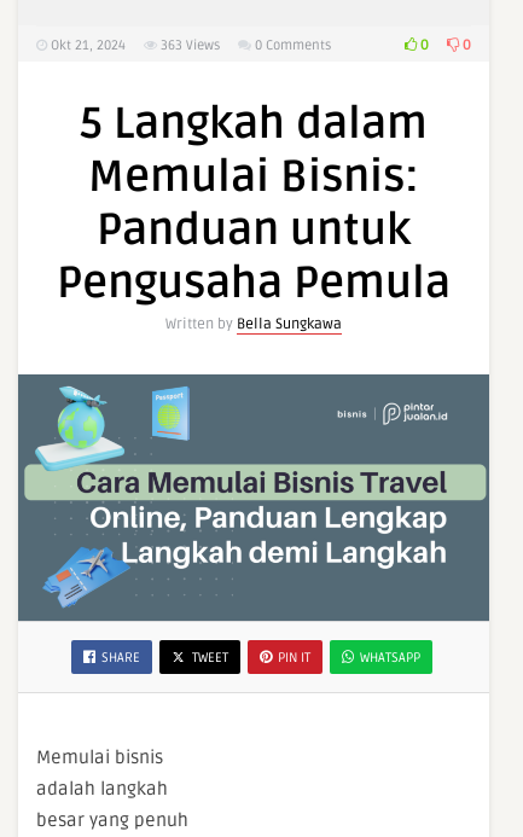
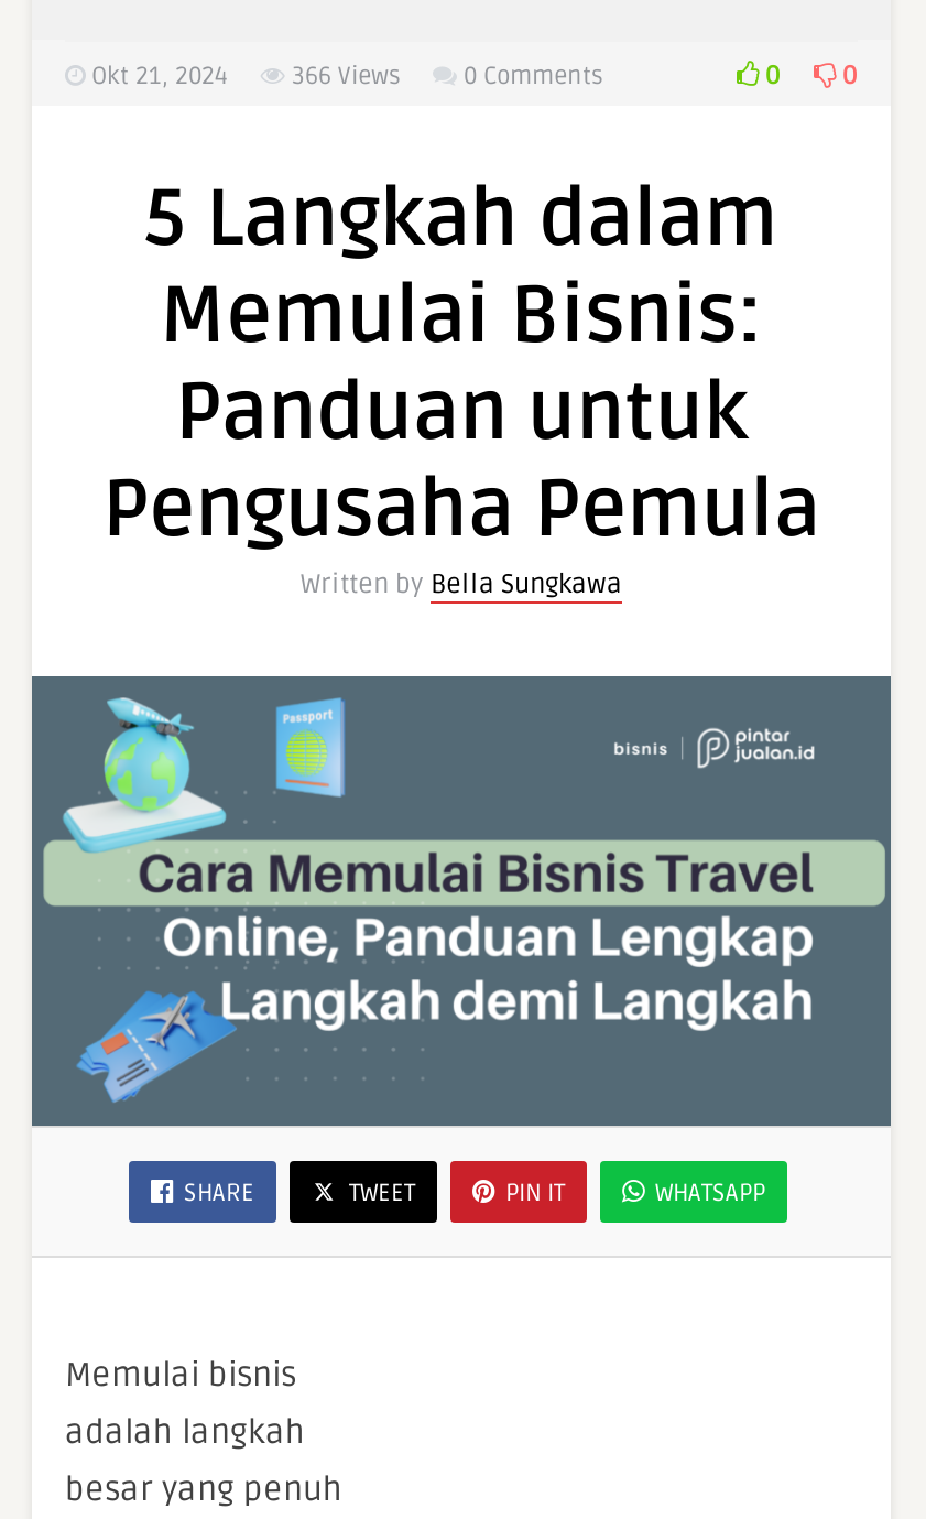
- Okt 21, 2024 363 Views
+ Okt 21, 2024 366 Views
